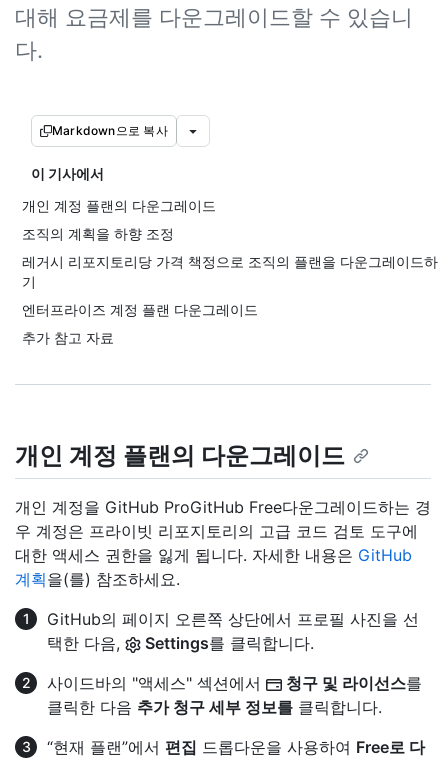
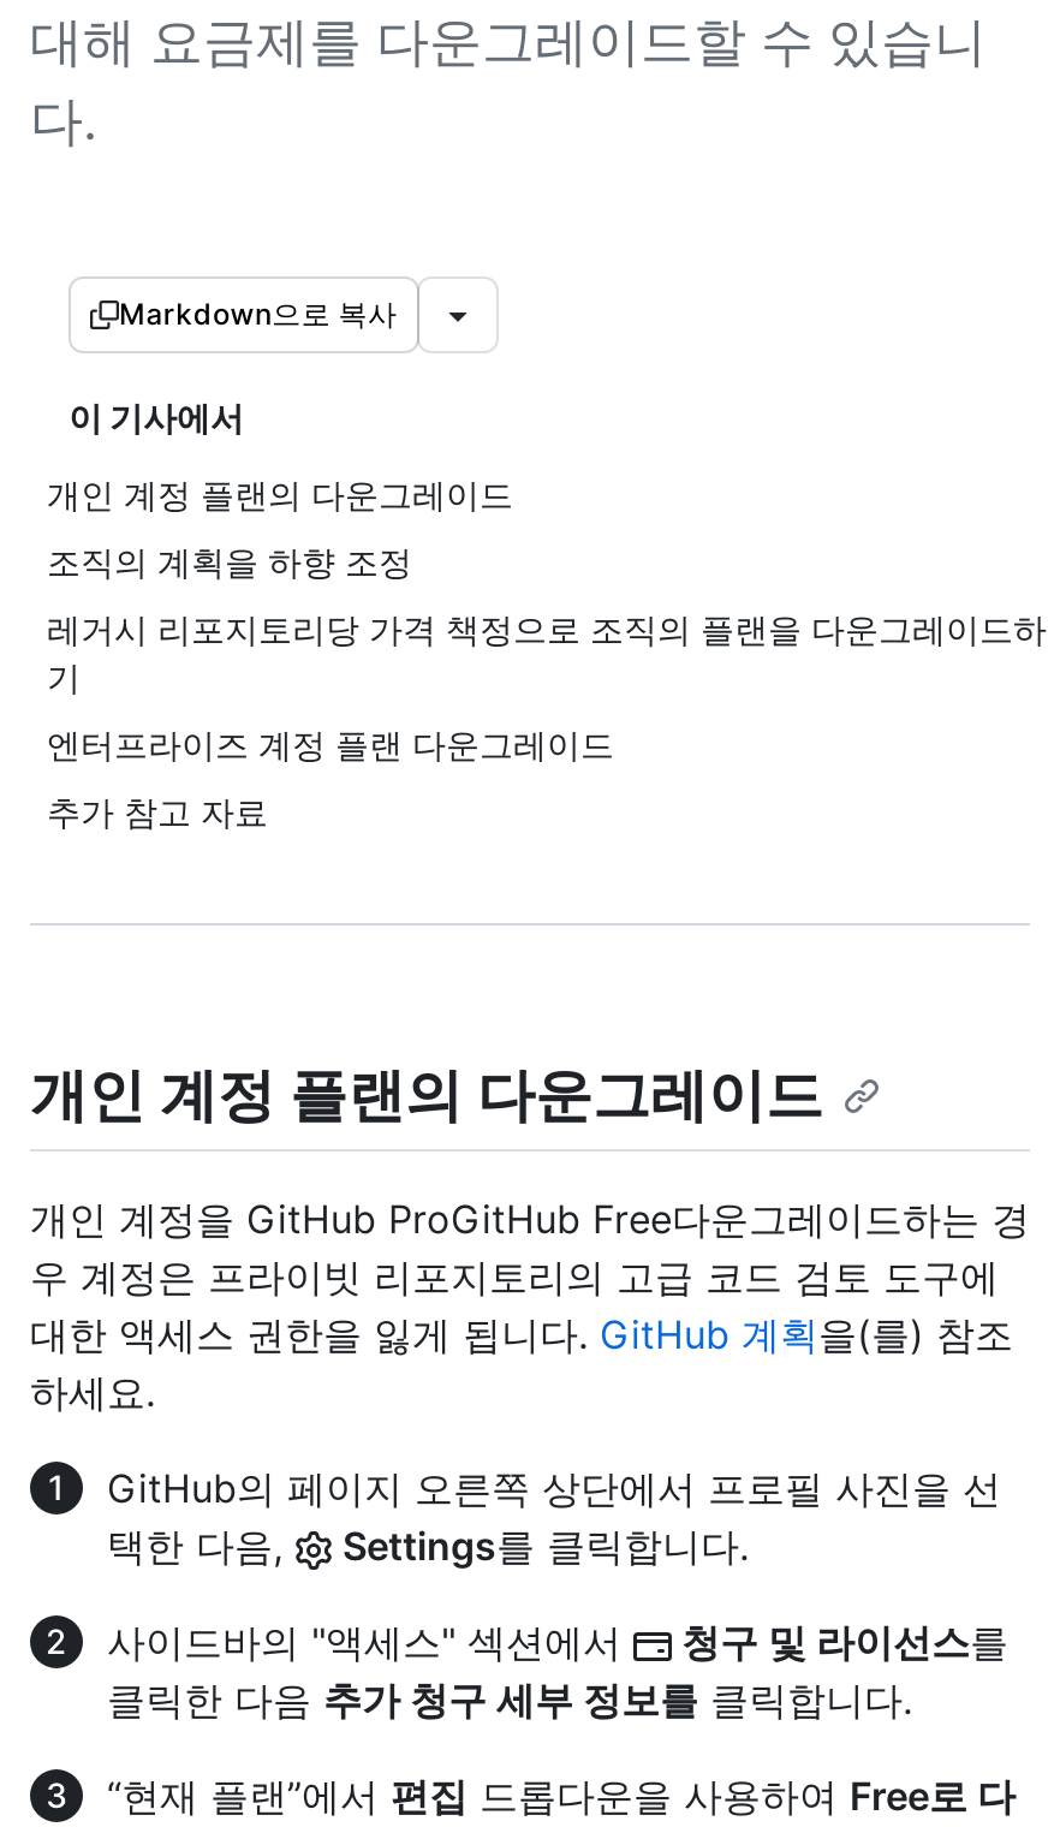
- 대한 액세스 권한을 잃게 됩니다. 자세한 내용은 GitHub
- 계획을(를) 참조하세요.
+ 대한 액세스 권한을 잃게 됩니다. GitHub 계획 을(를) 참조
+ 하세요.
